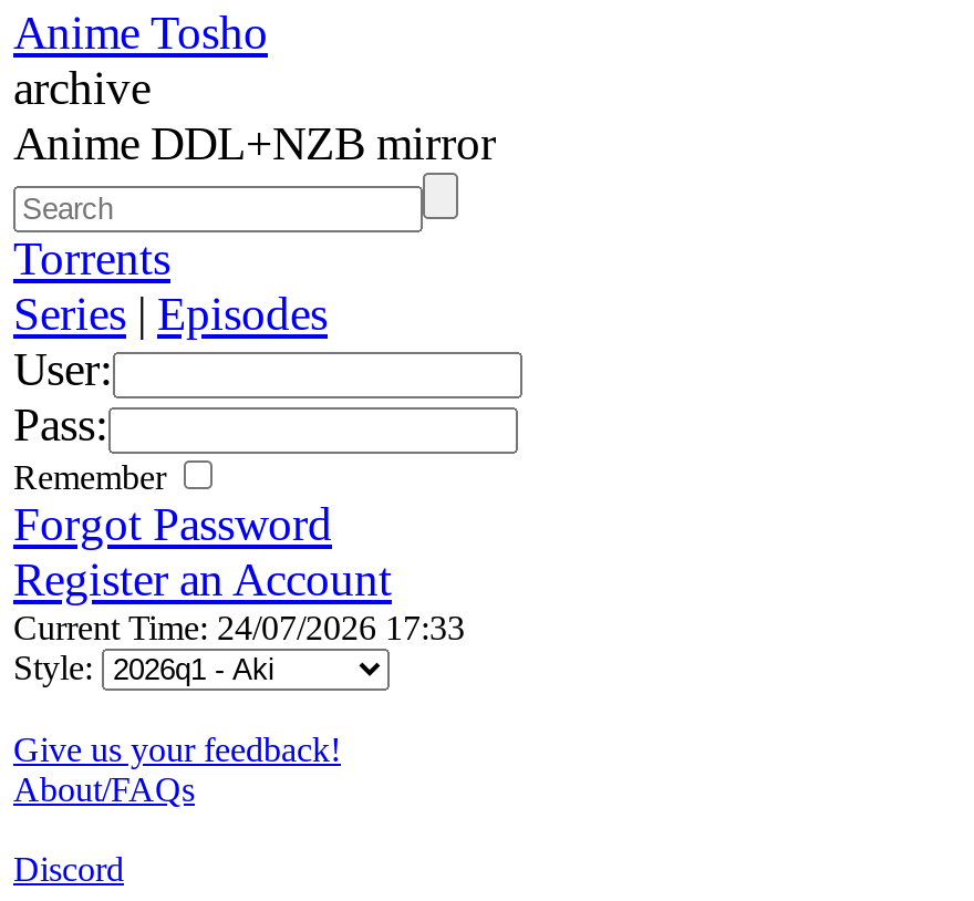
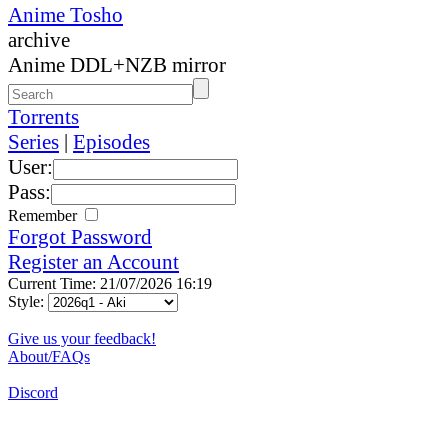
- Current Time: 24/07/2026 17:33
+ Current Time: 21/07/2026 16:19
